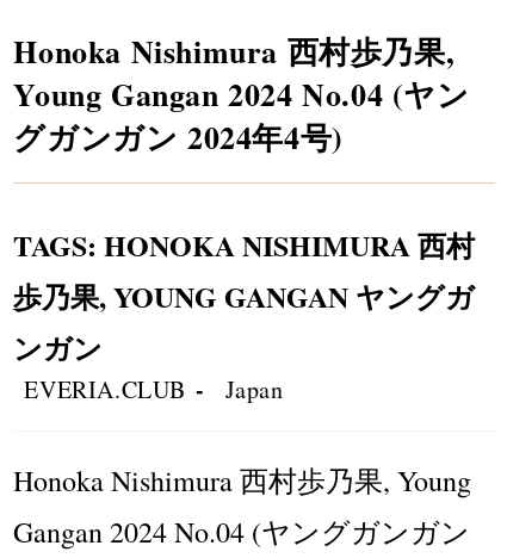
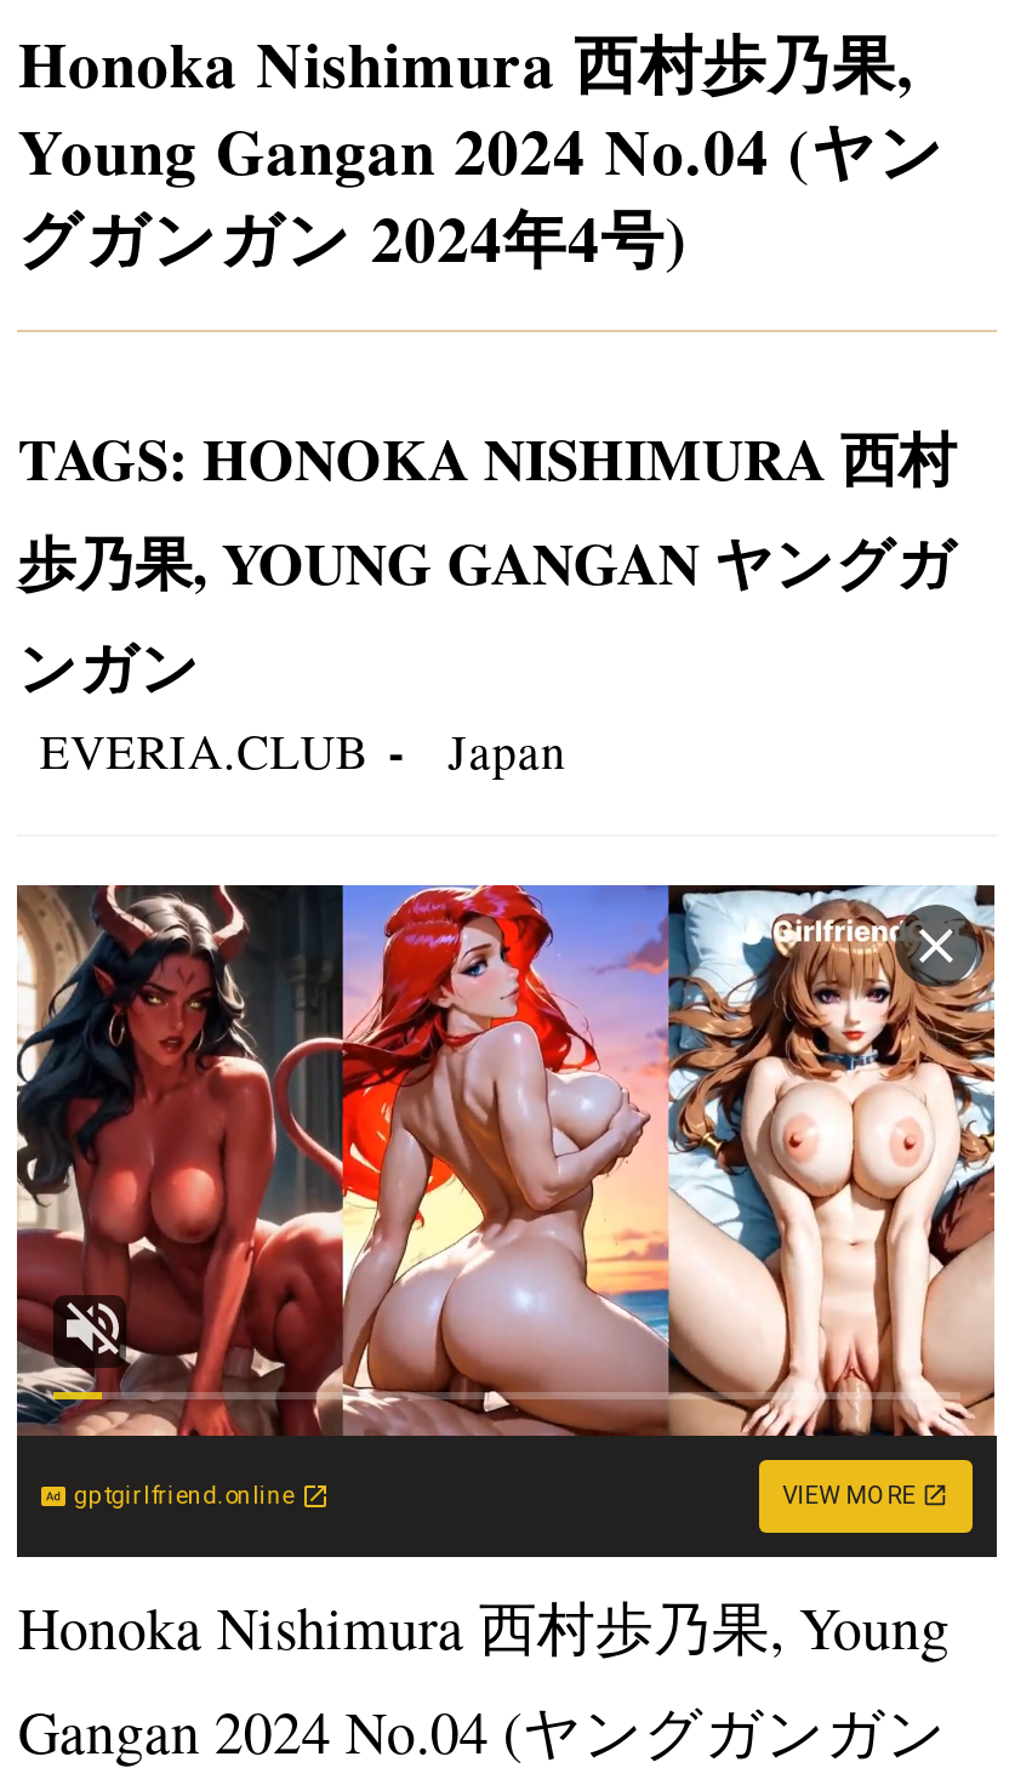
+ [image]
+ gptgirlfriend.online
+ VIEW MORE
